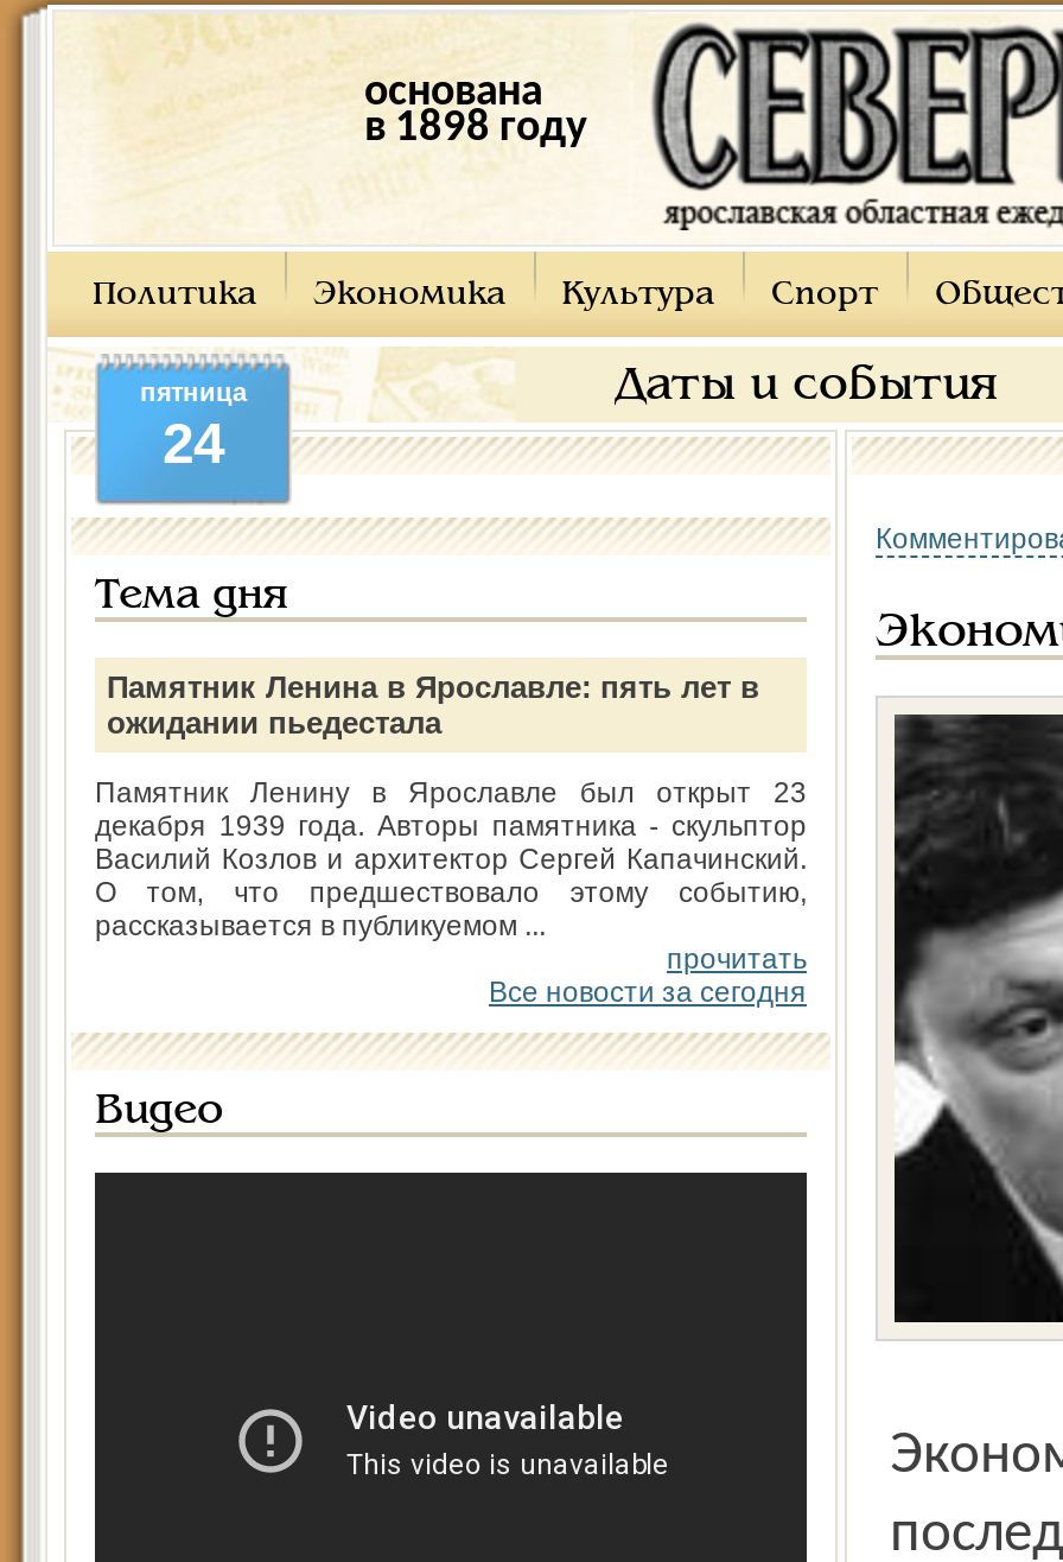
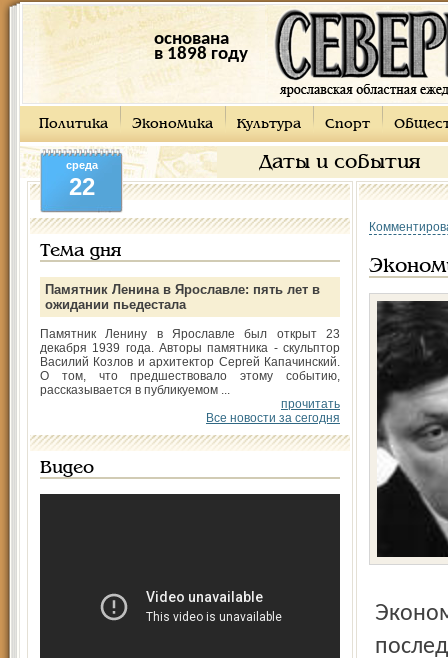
- пятница
- 24
+ среда
+ 22
